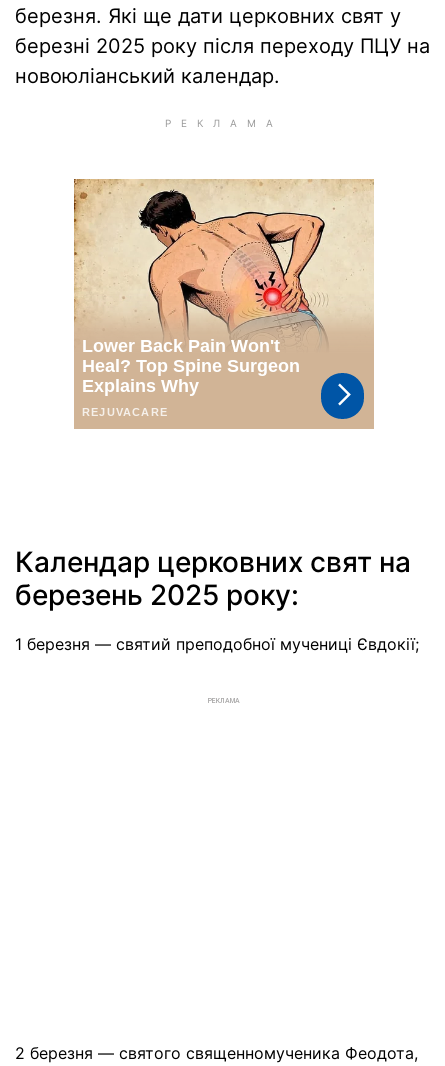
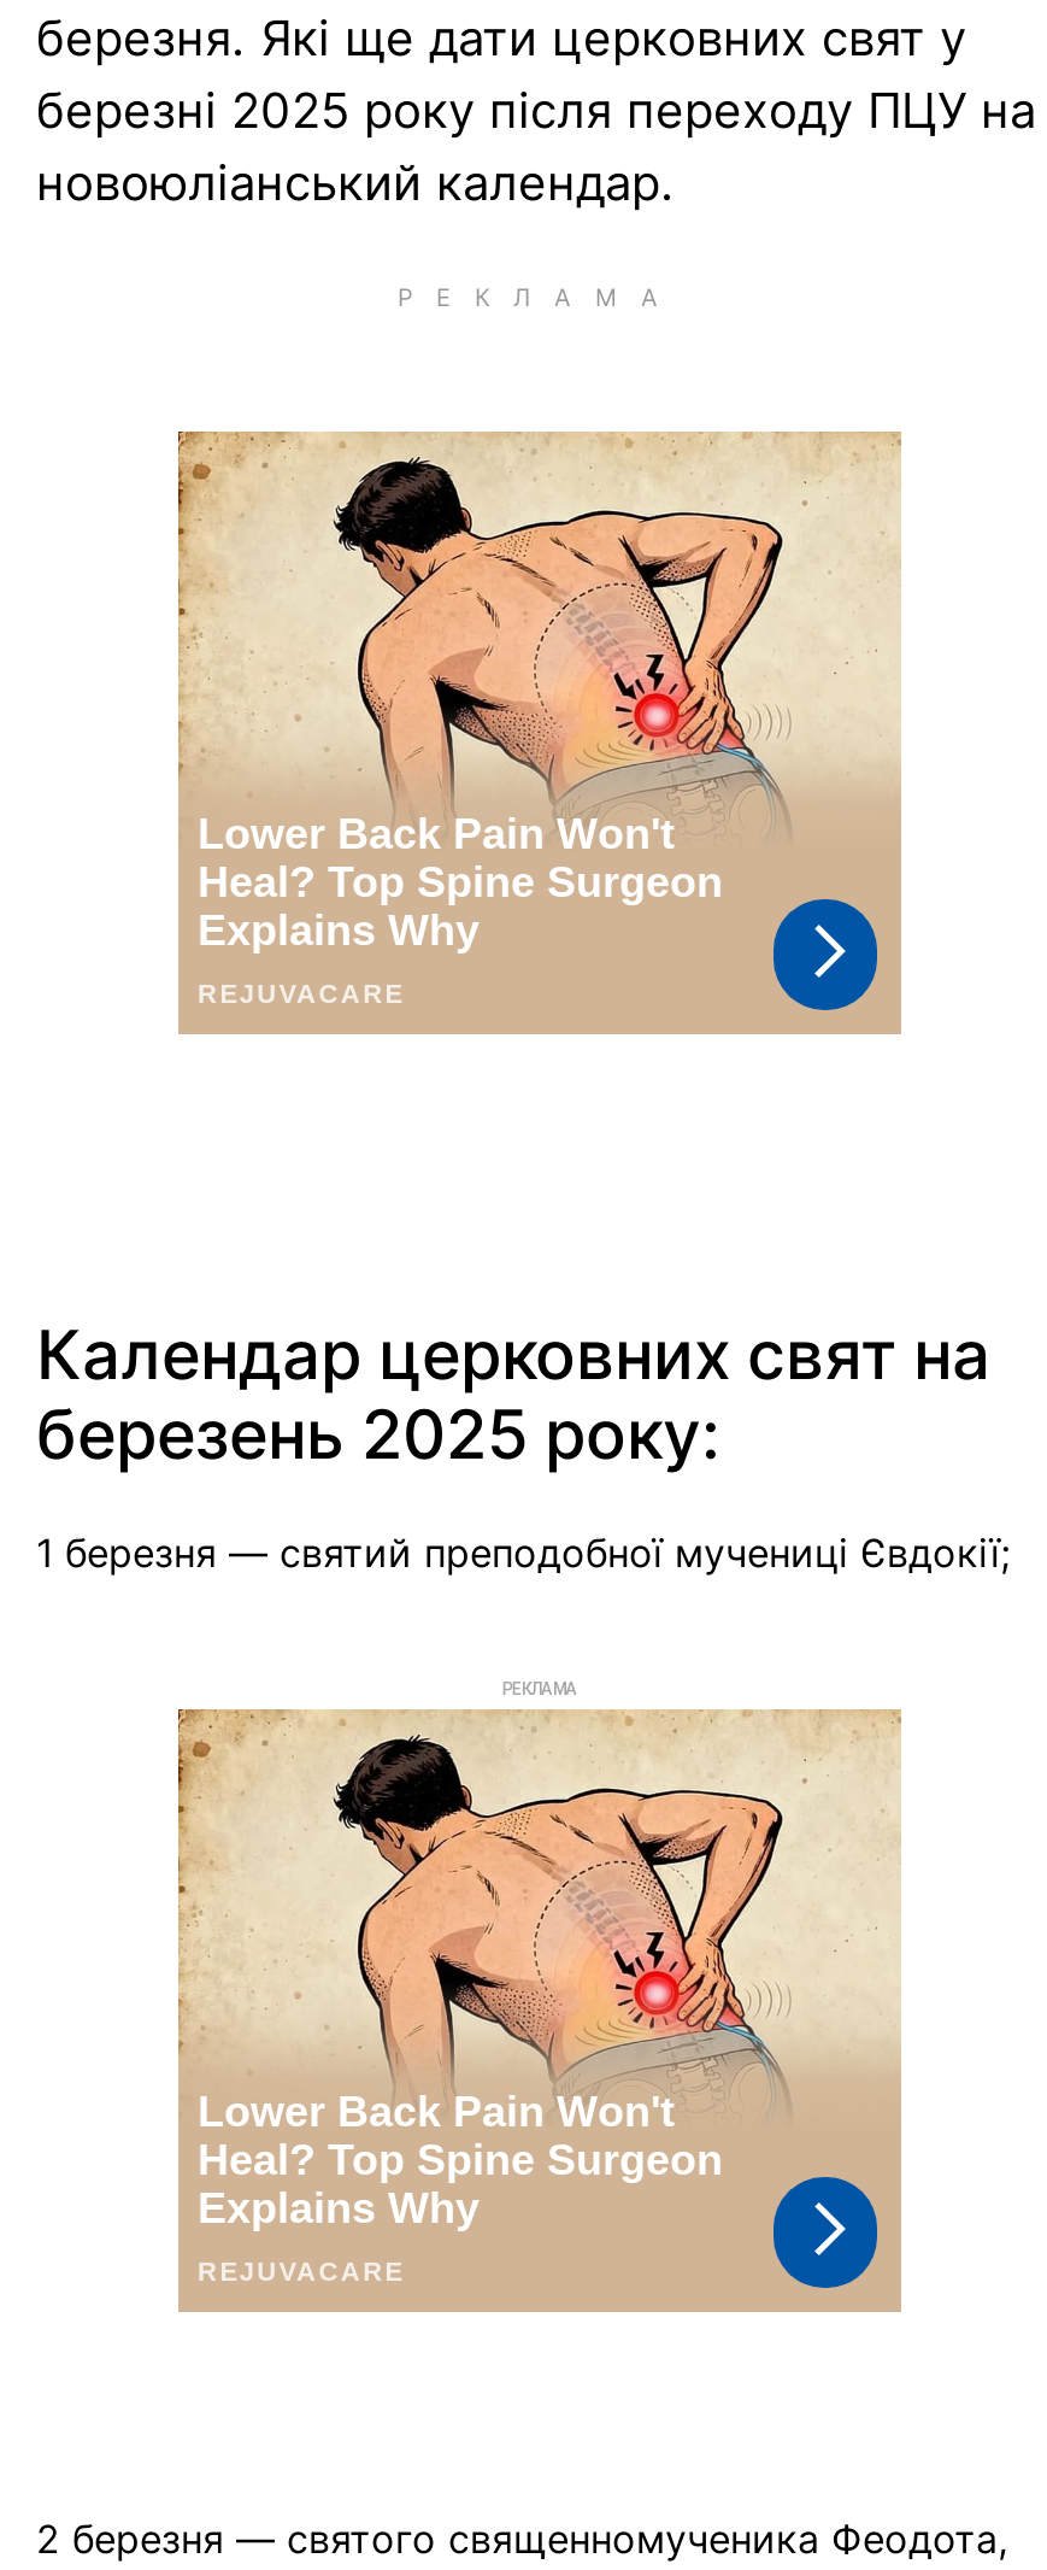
+ [image]
